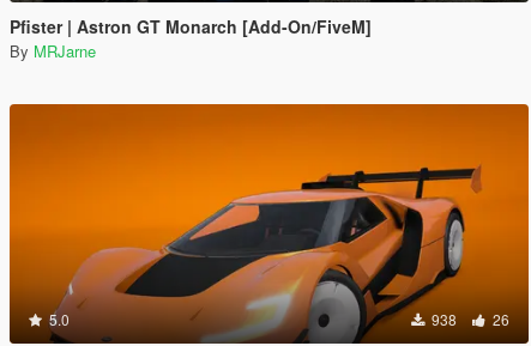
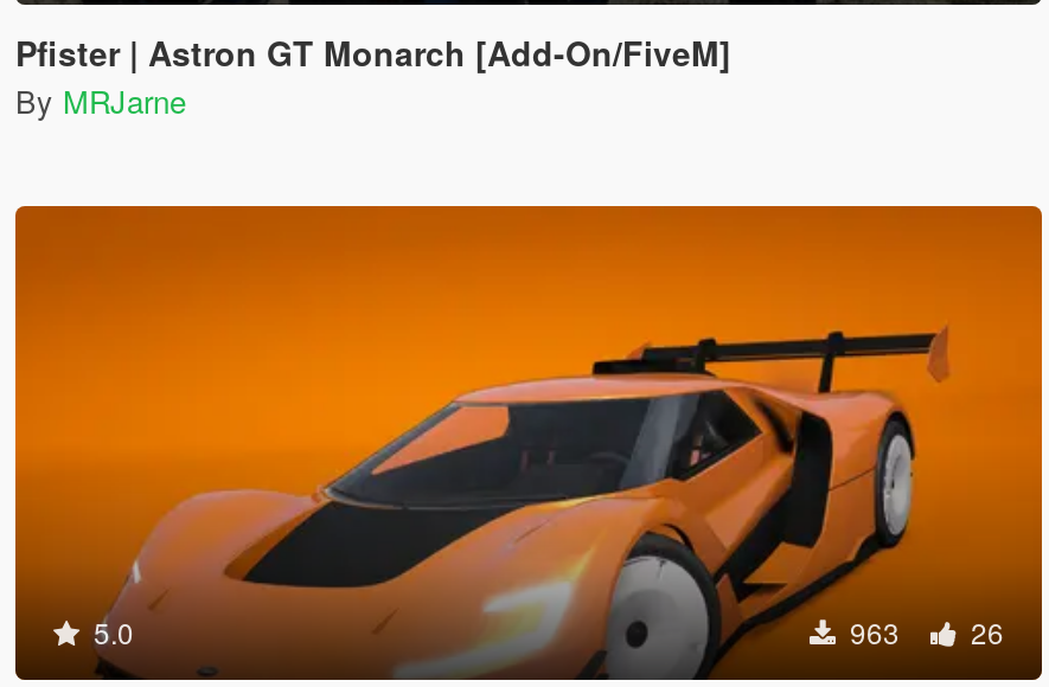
- 938 26
+ 963 26
